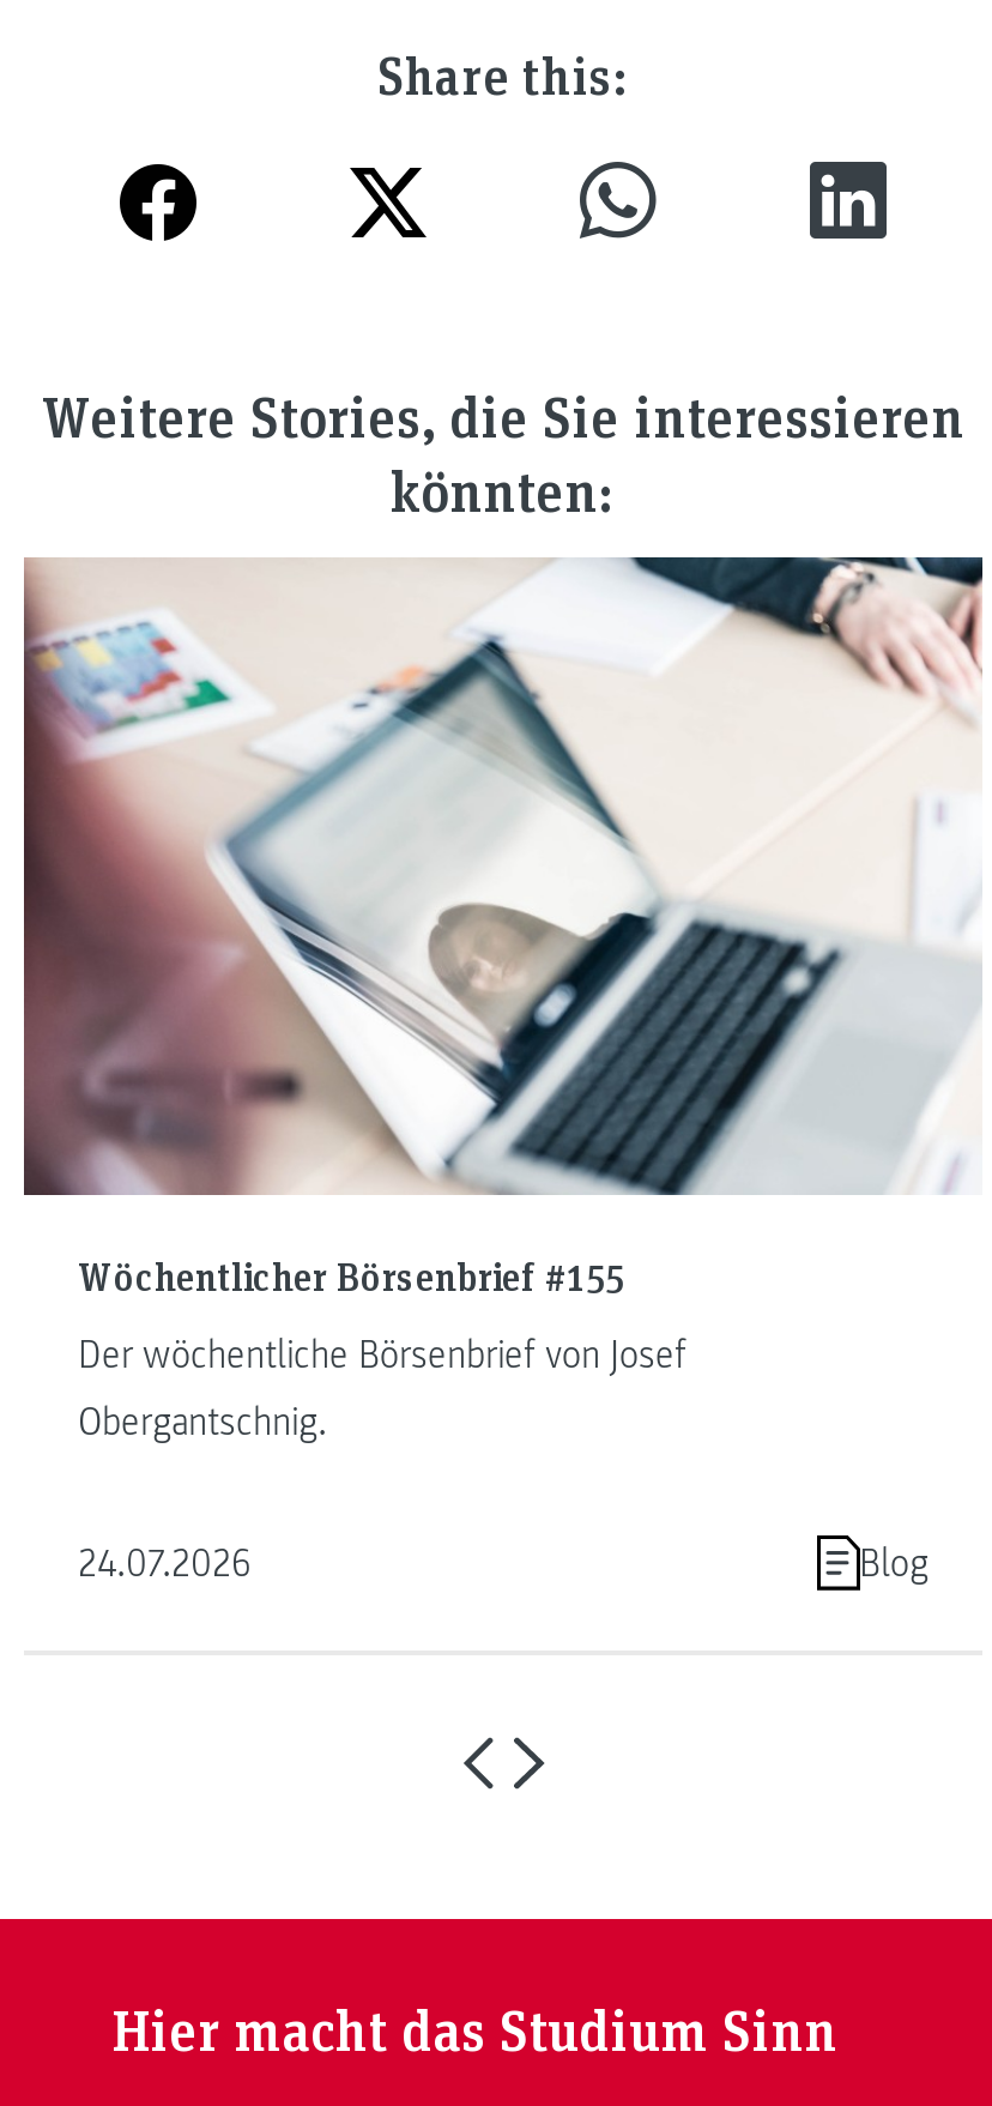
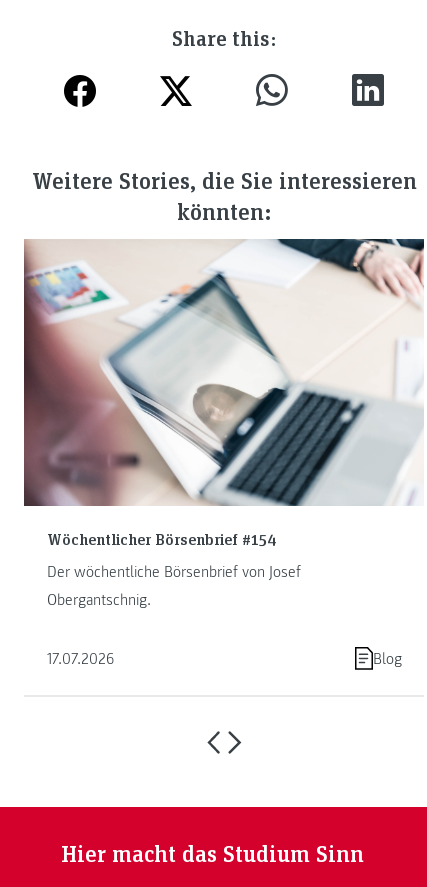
- Wöchentlicher Börsenbrief #155
+ Wöchentlicher Börsenbrief #154

- 24.07.2026
+ 17.07.2026
